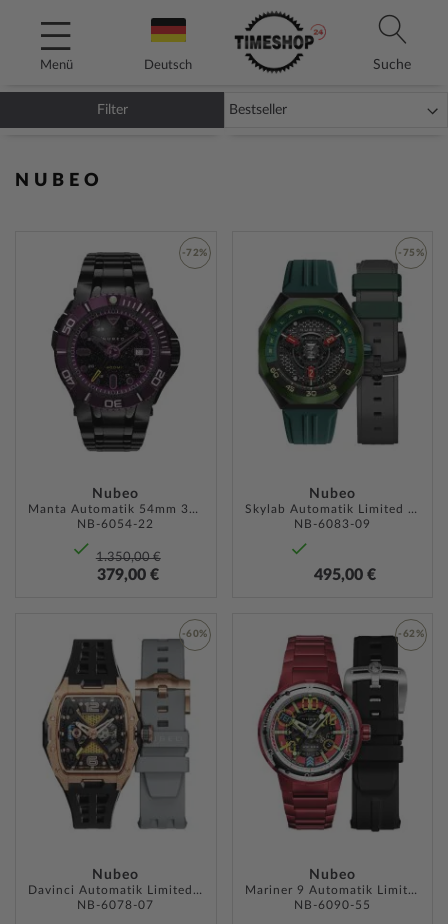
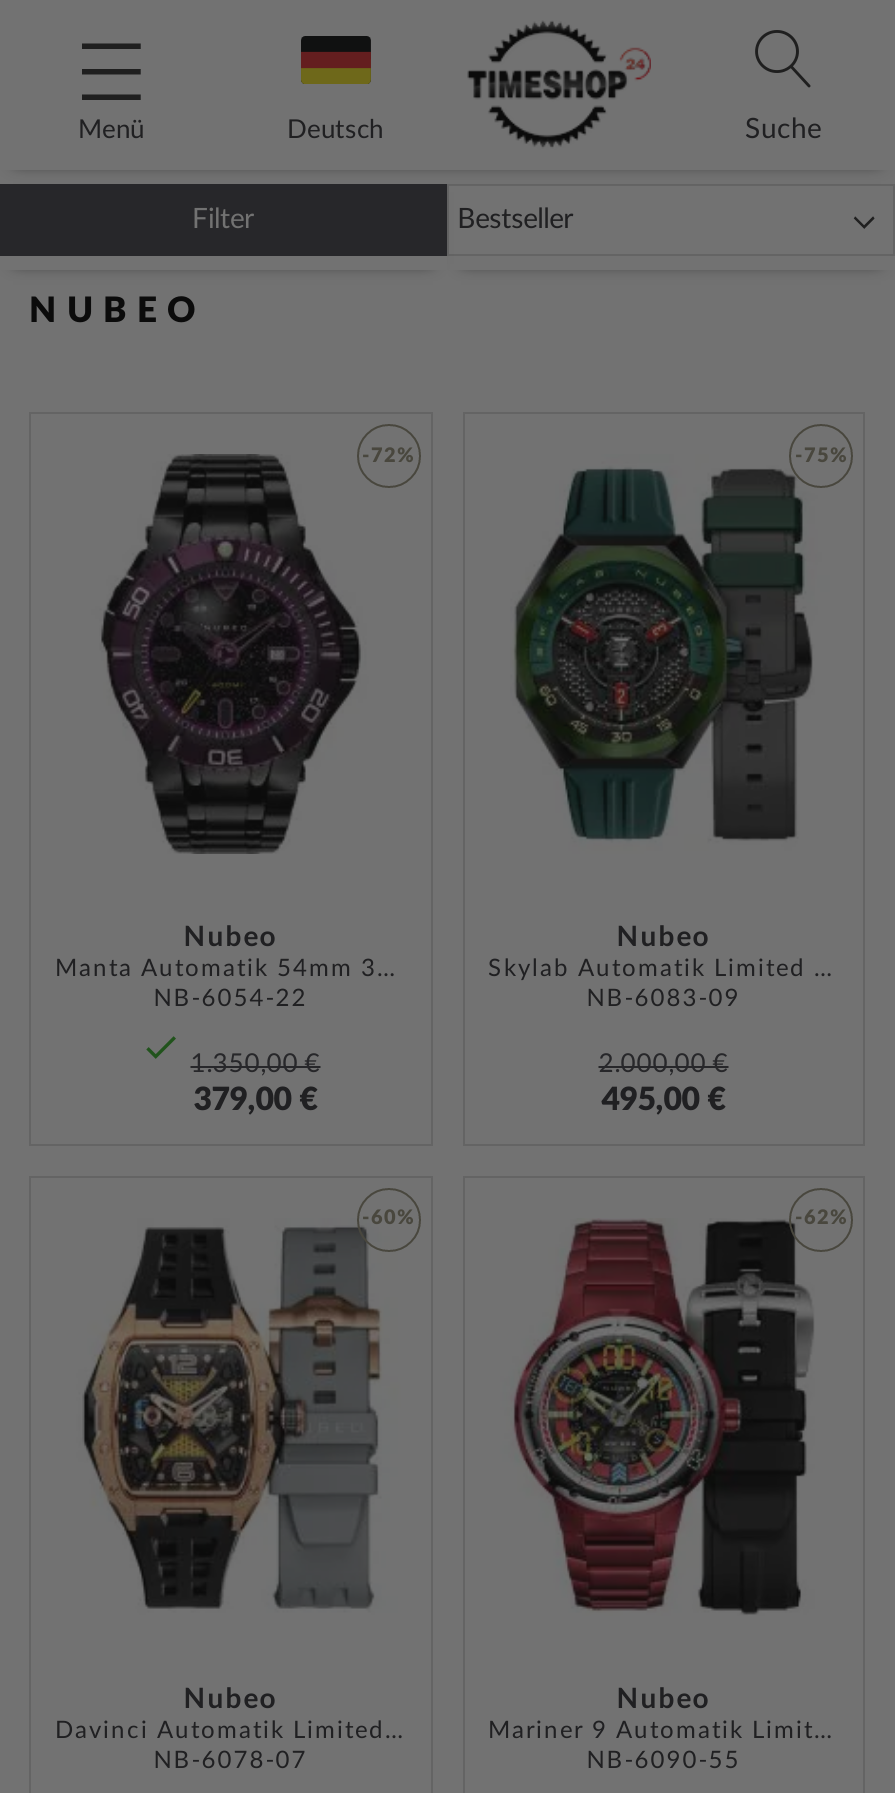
+ 2.000,00 €
